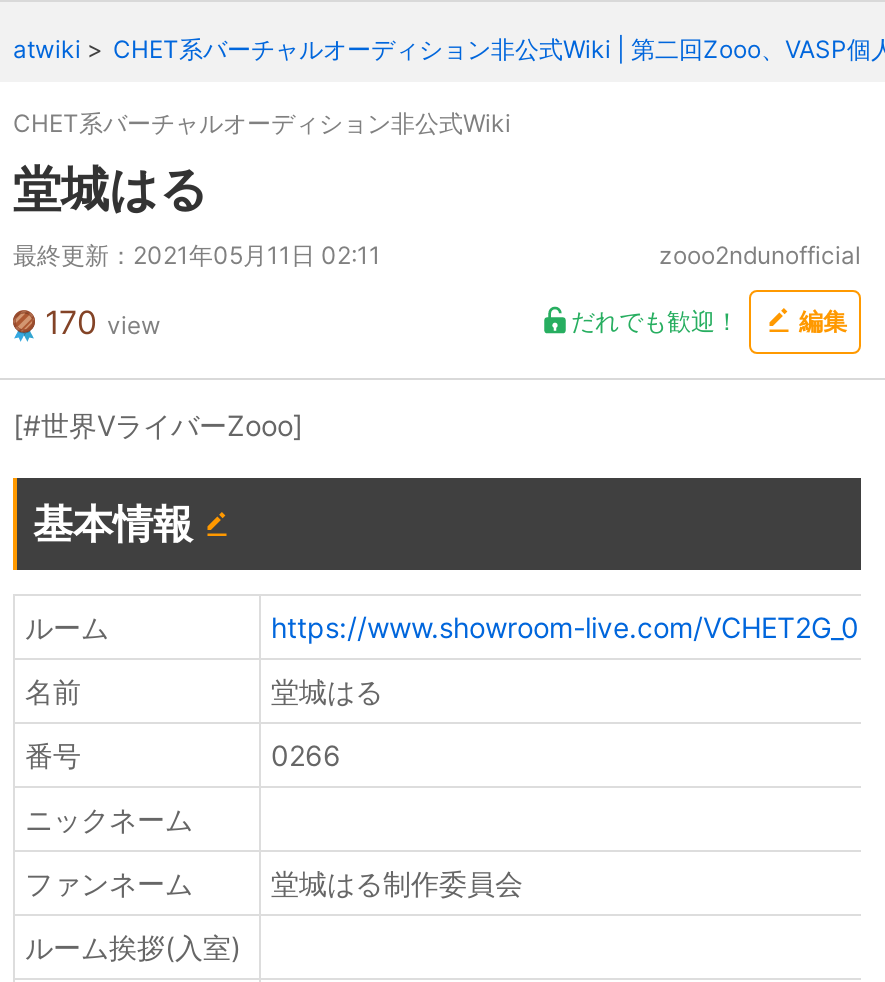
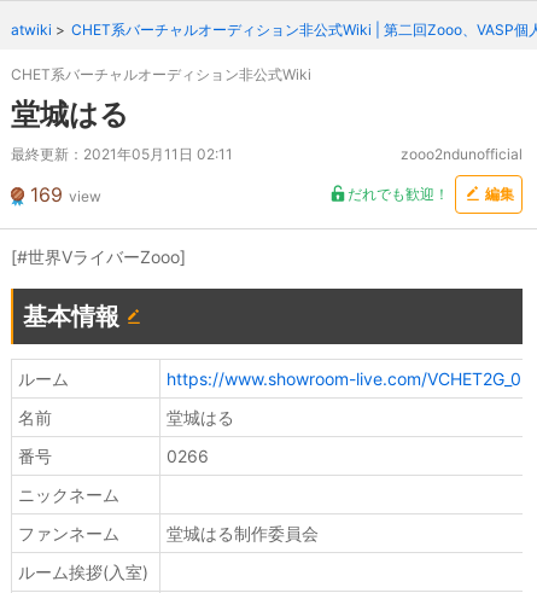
- 170 view
+ 169 view
